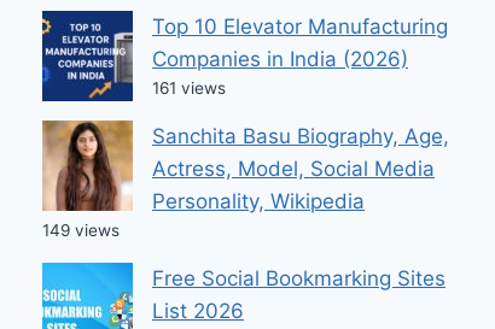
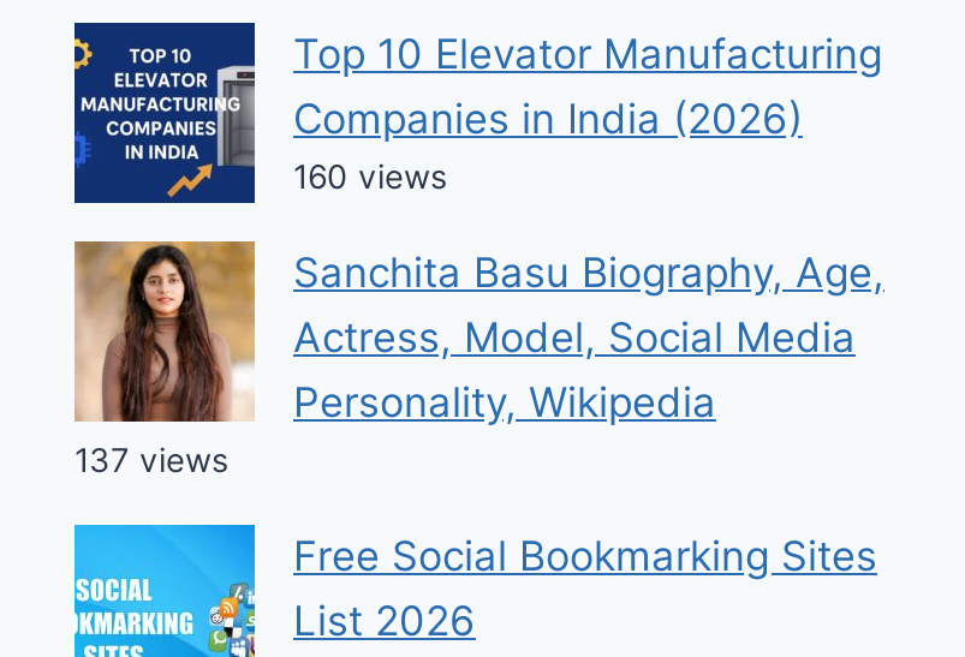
- 161 views
+ 160 views

- 149 views
+ 137 views
